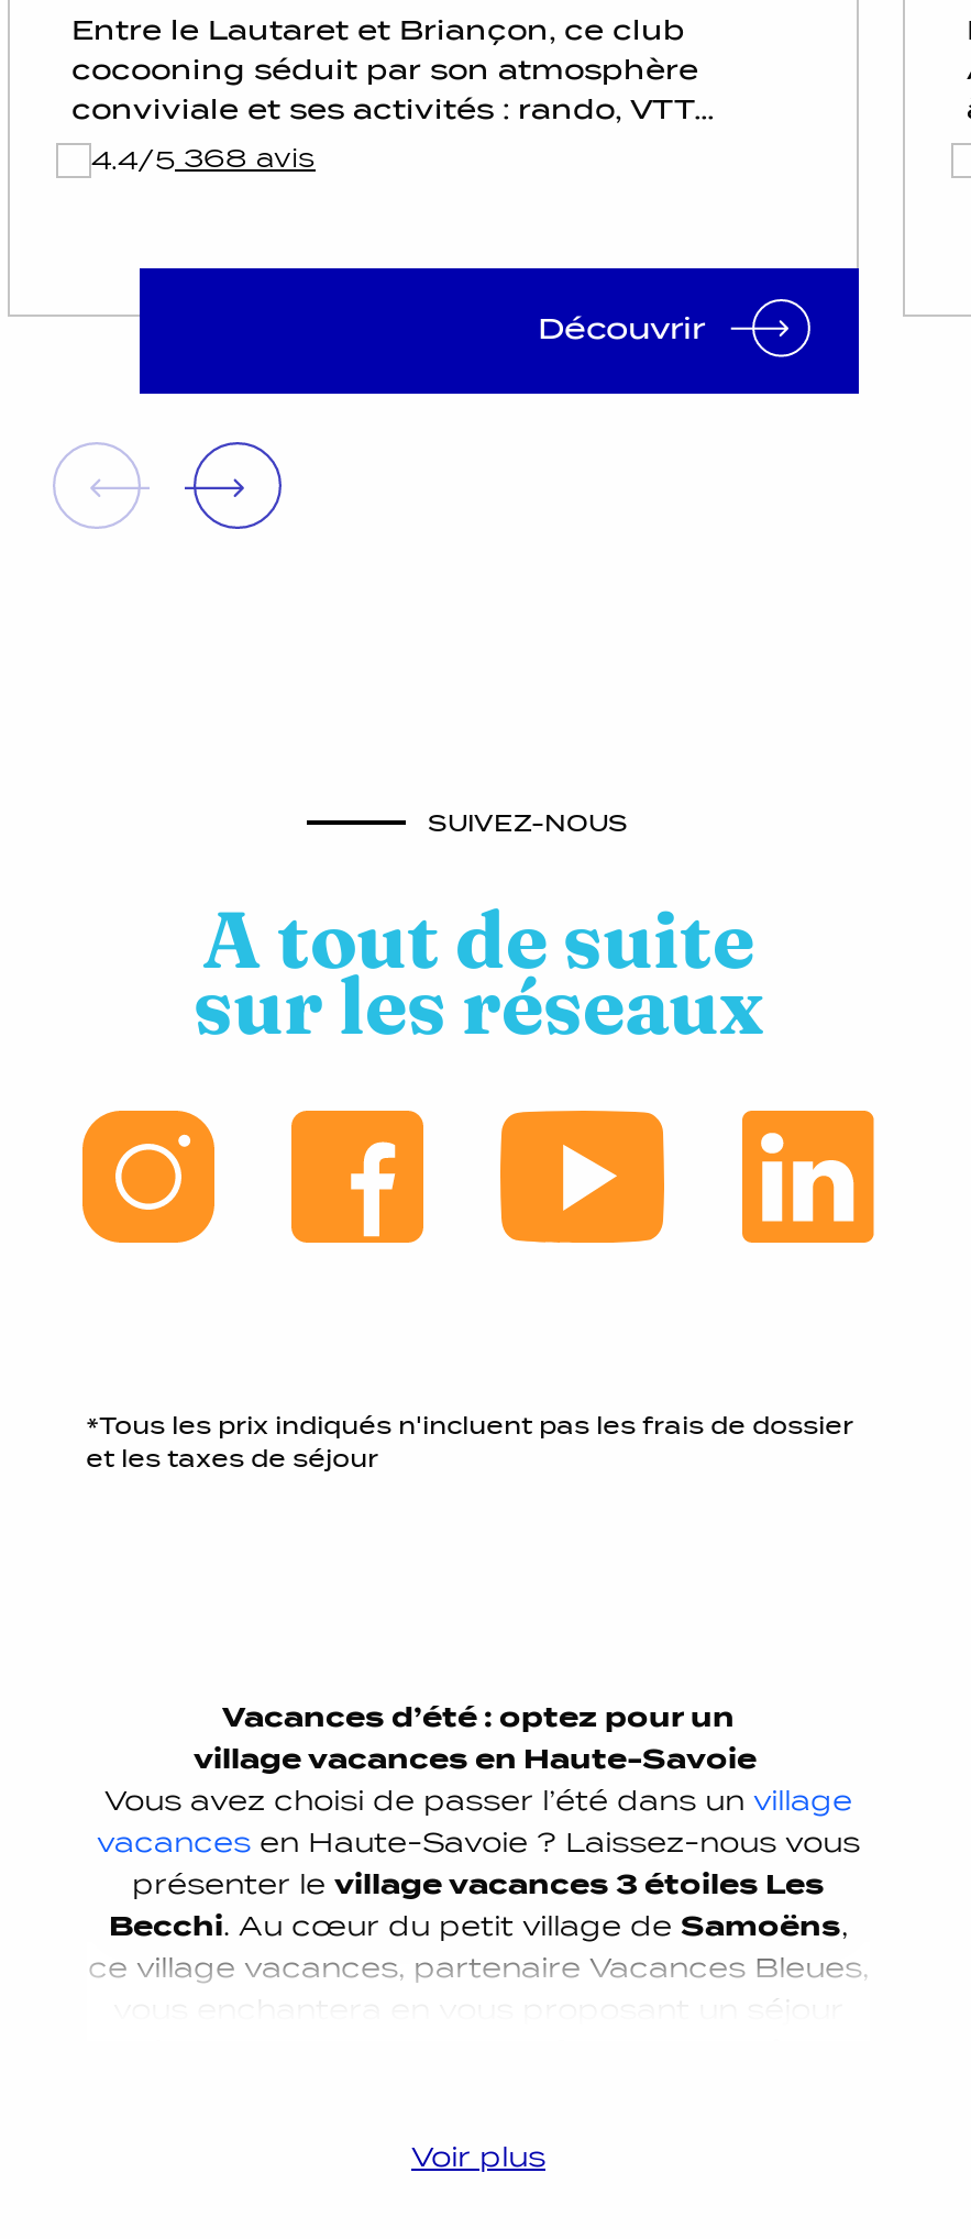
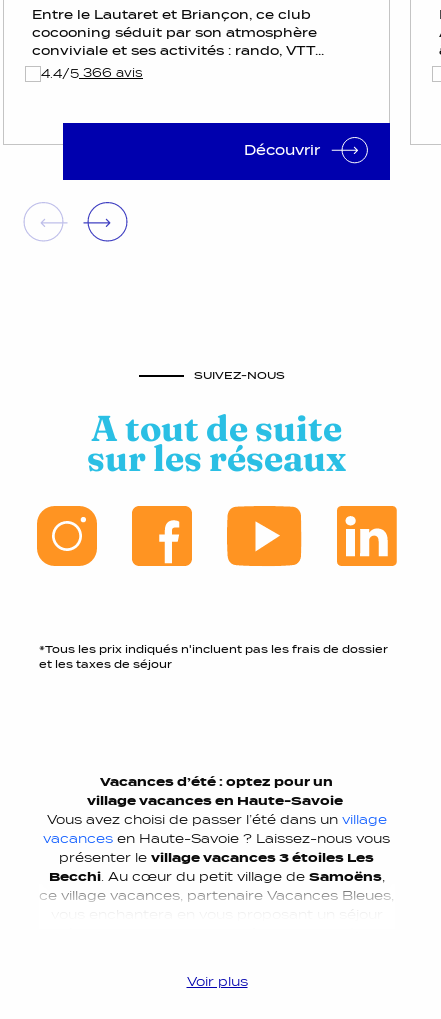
- 368 avis
+ 366 avis
